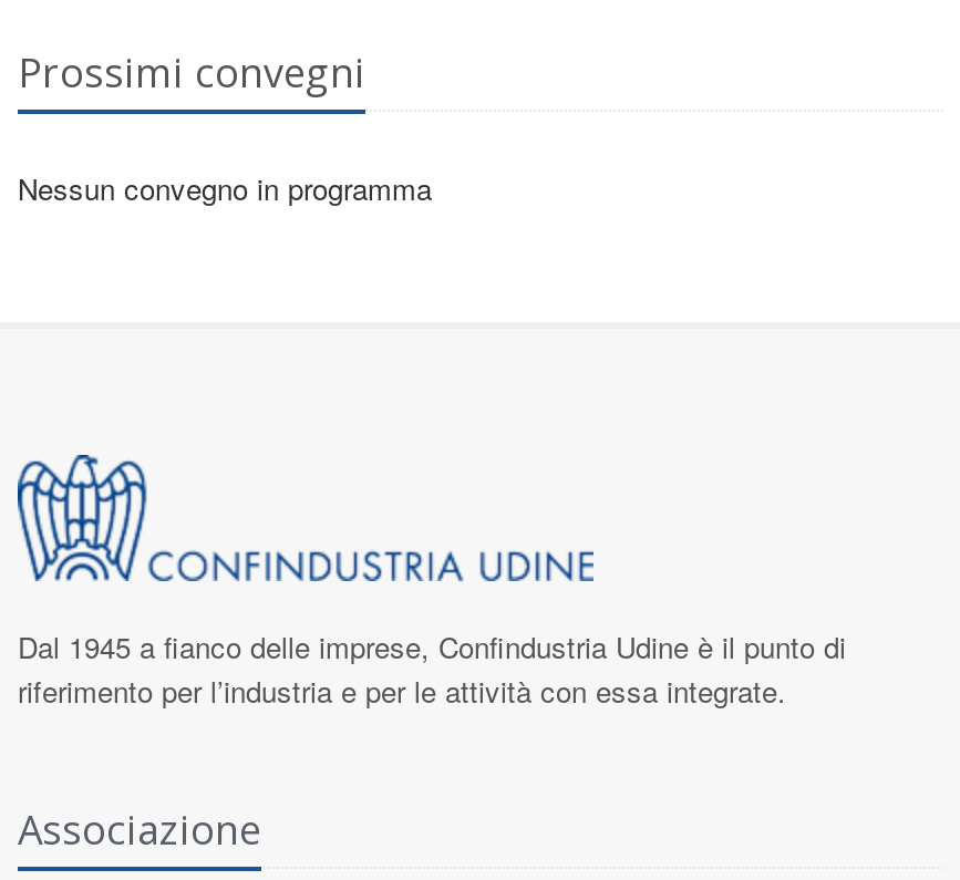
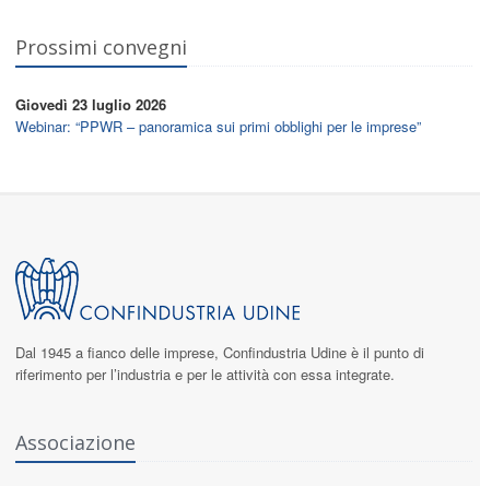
- Nessun convegno in programma
+ Giovedì 23 luglio 2026
+ Webinar: “PPWR – panoramica sui primi obblighi per le imprese”
